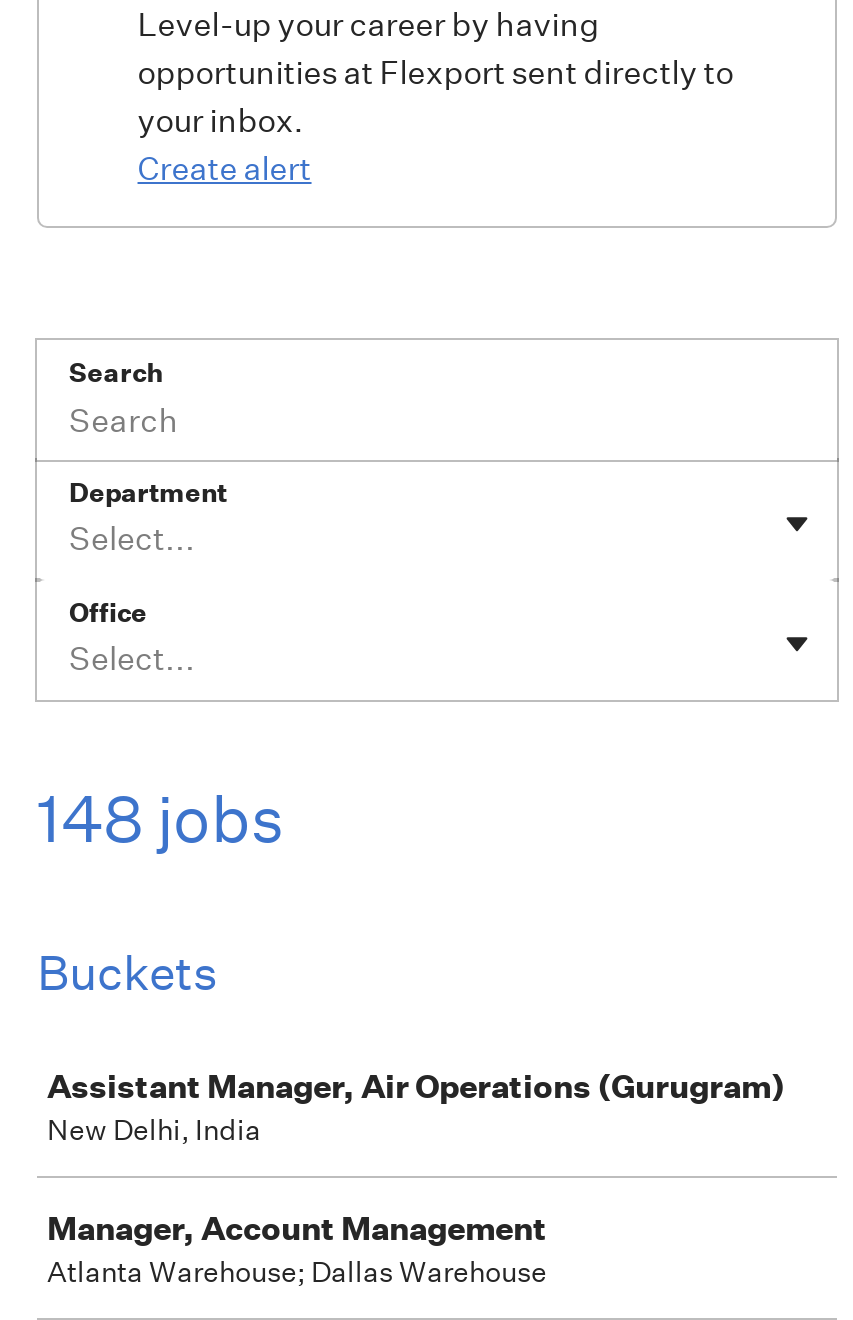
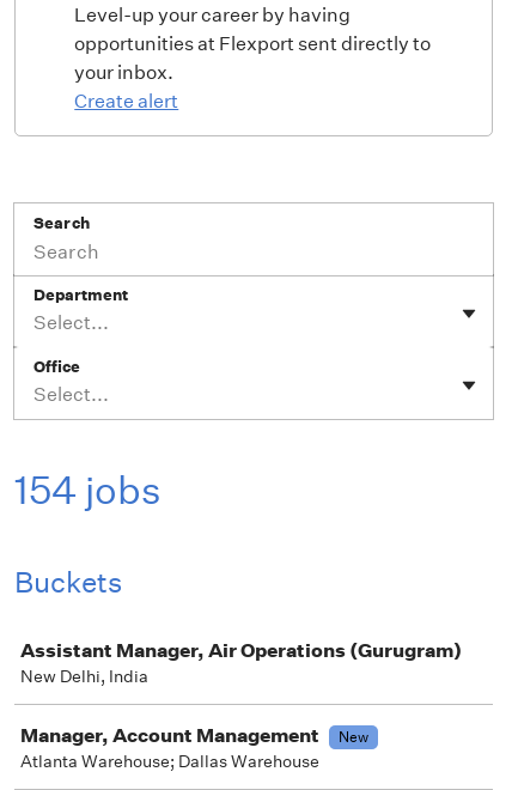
- 148 jobs
+ 154 jobs

+ New
